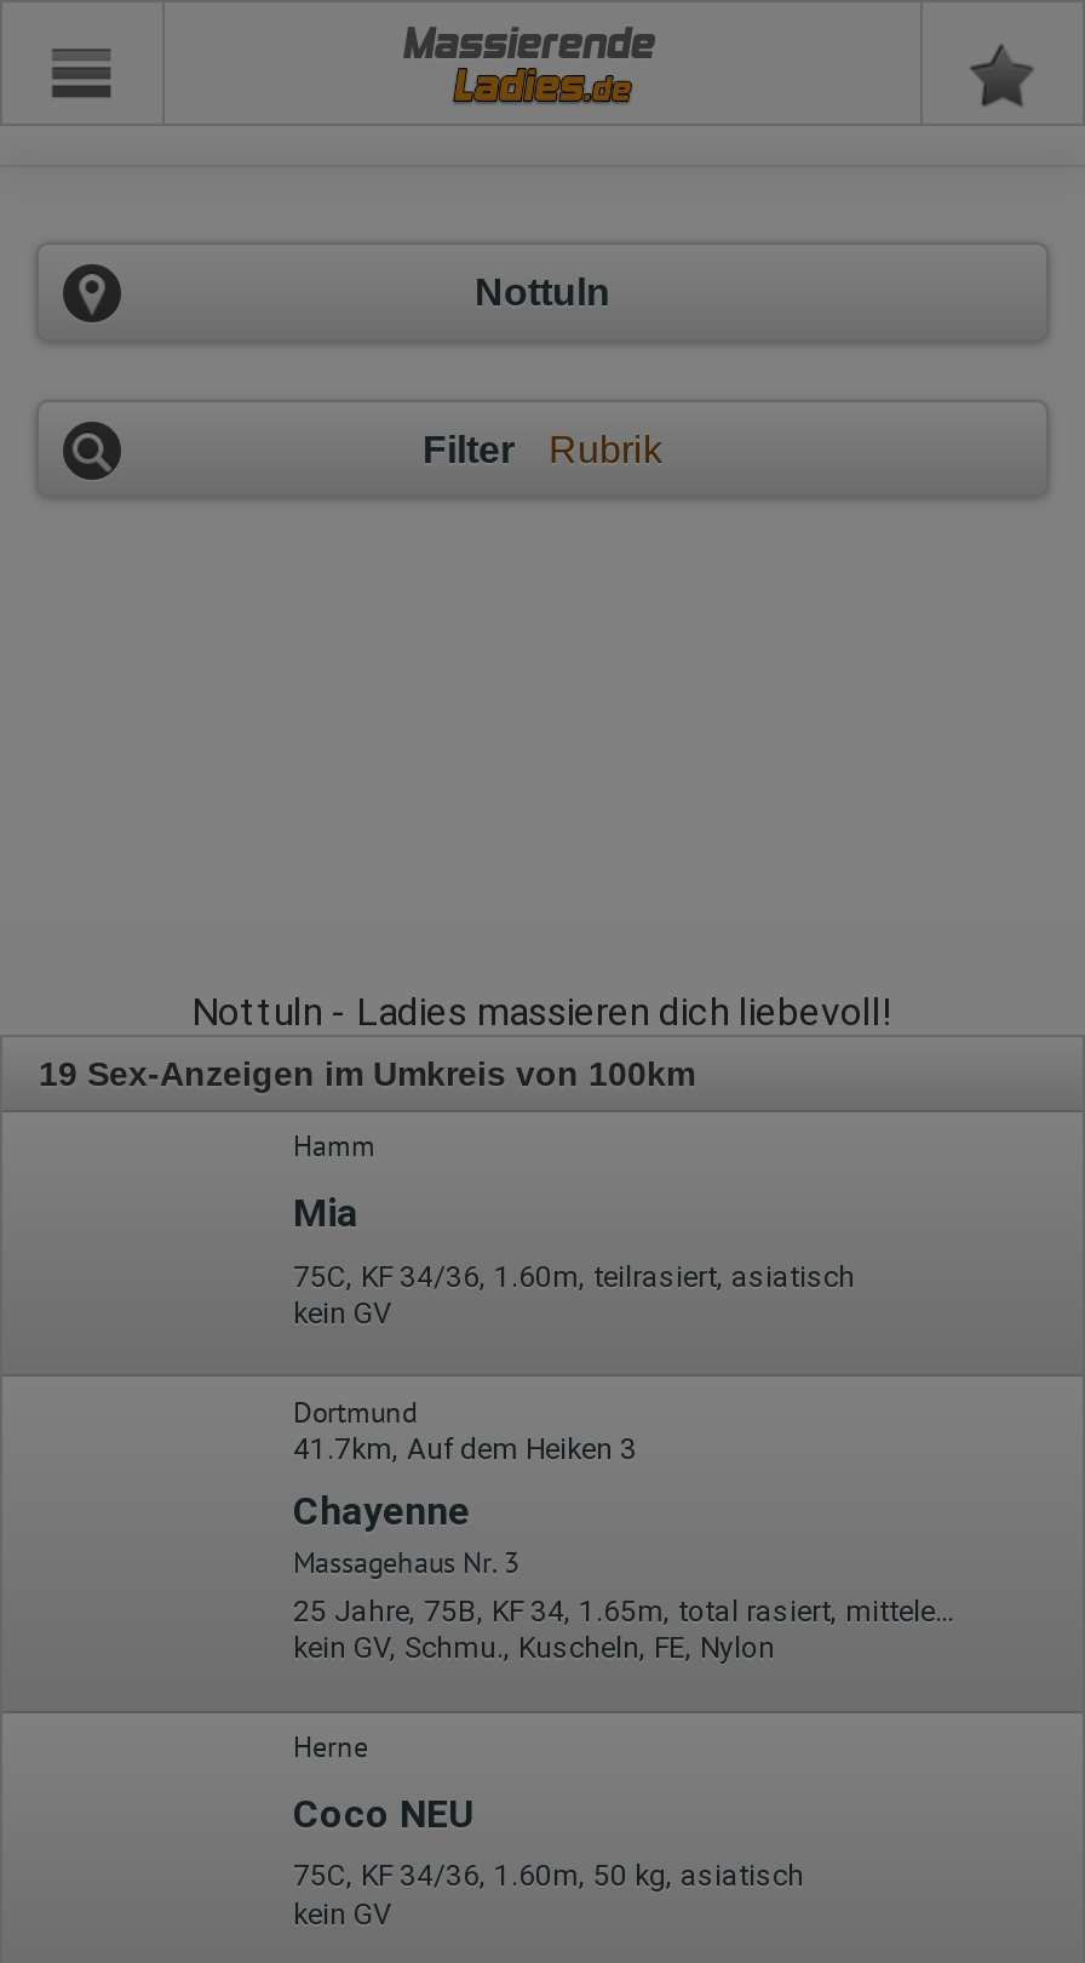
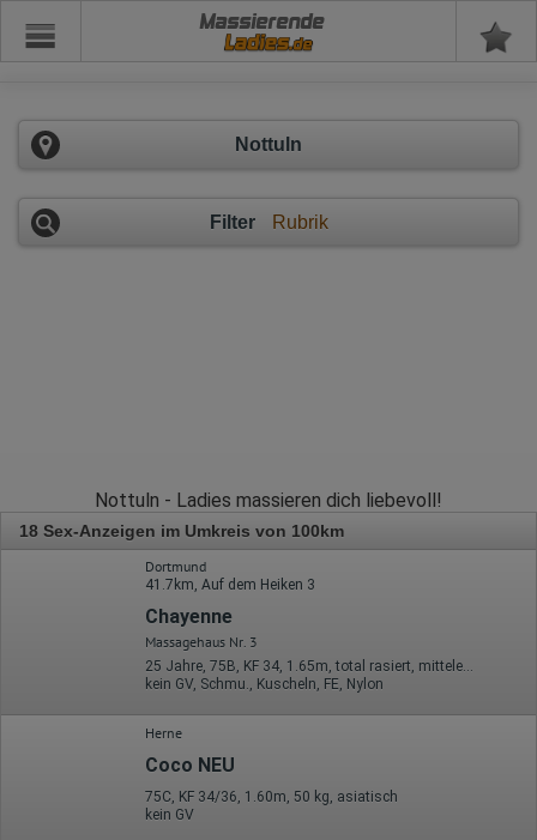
- 19 Sex-Anzeigen im Umkreis von 100km
- Hamm
- Mia
- 75C, KF 34/36, 1.60m, teilrasiert, asiatisch
- kein GV
+ 18 Sex-Anzeigen im Umkreis von 100km
